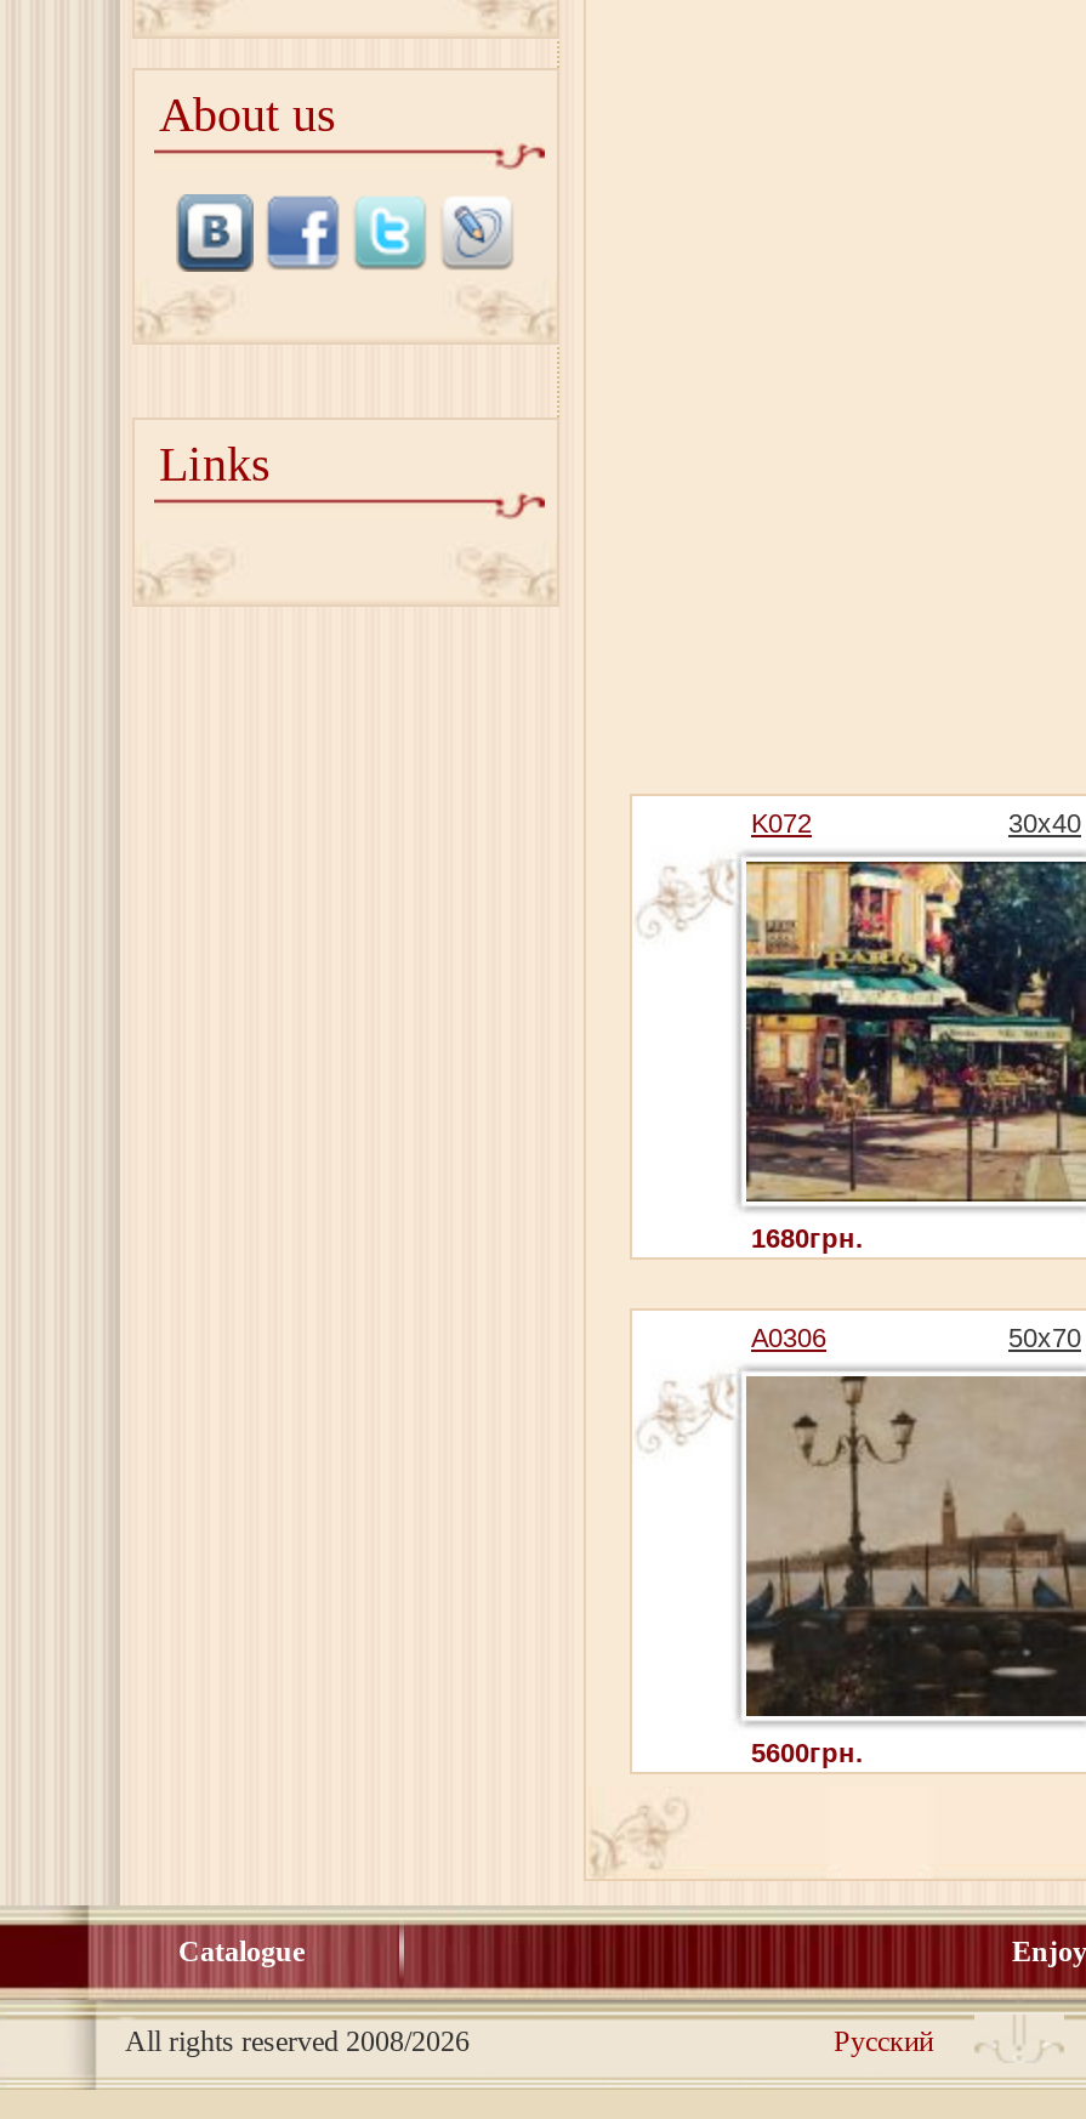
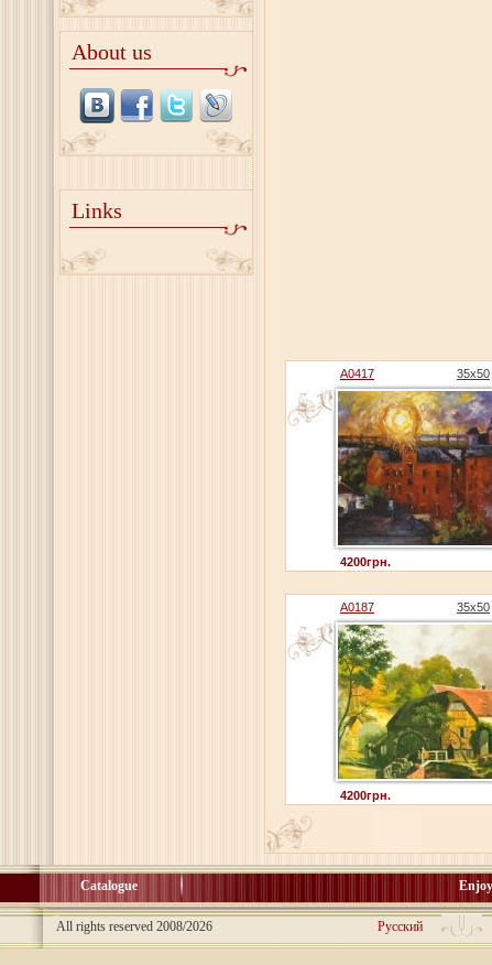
- K072
- 30x40
+ A0417
+ 35x50

- [image]
- 1680грн.
+ [image]
+ 4200грн.

- A0306
- 50x70
+ A0187
+ 35x50

- [image]
- 5600грн.
+ [image]
+ 4200грн.
